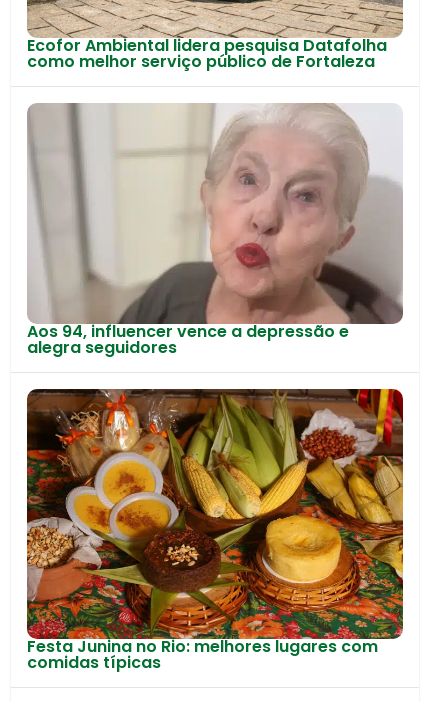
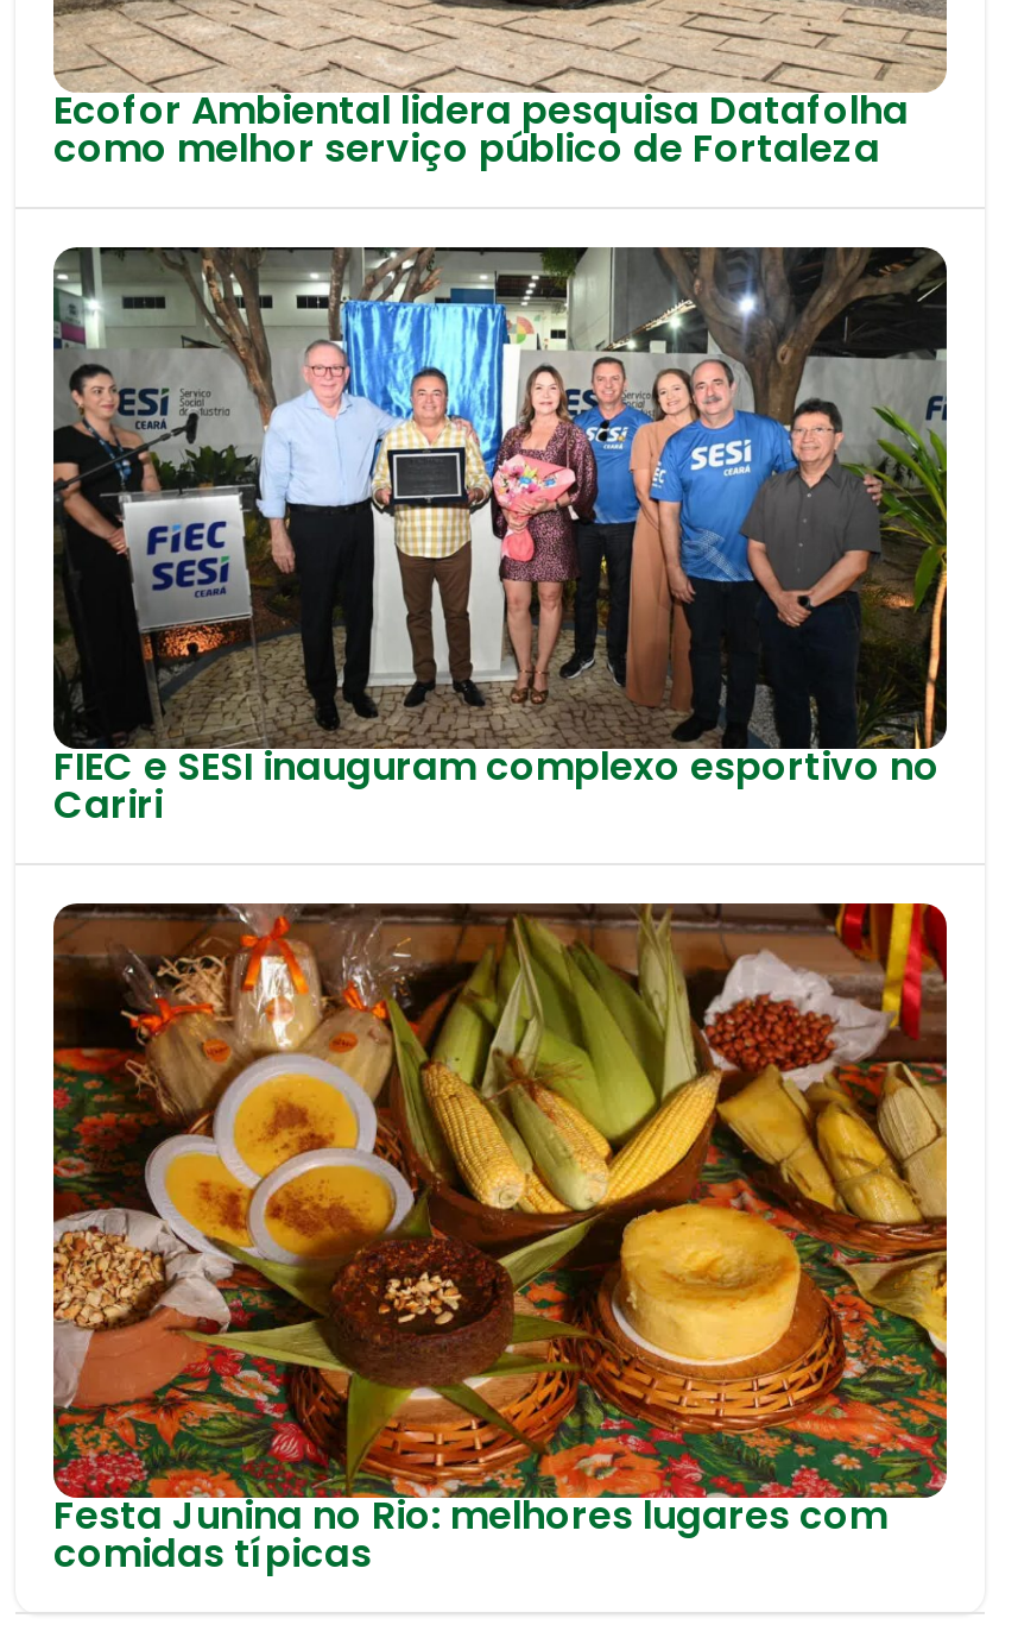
- [image]
- Aos 94, influencer vence a depressão e
- alegra seguidores
+ [image]
+ FIEC e SESI inauguram complexo esportivo no
+ Cariri
